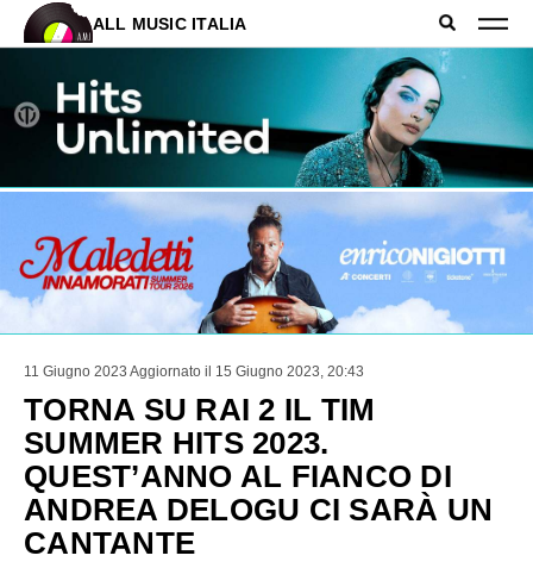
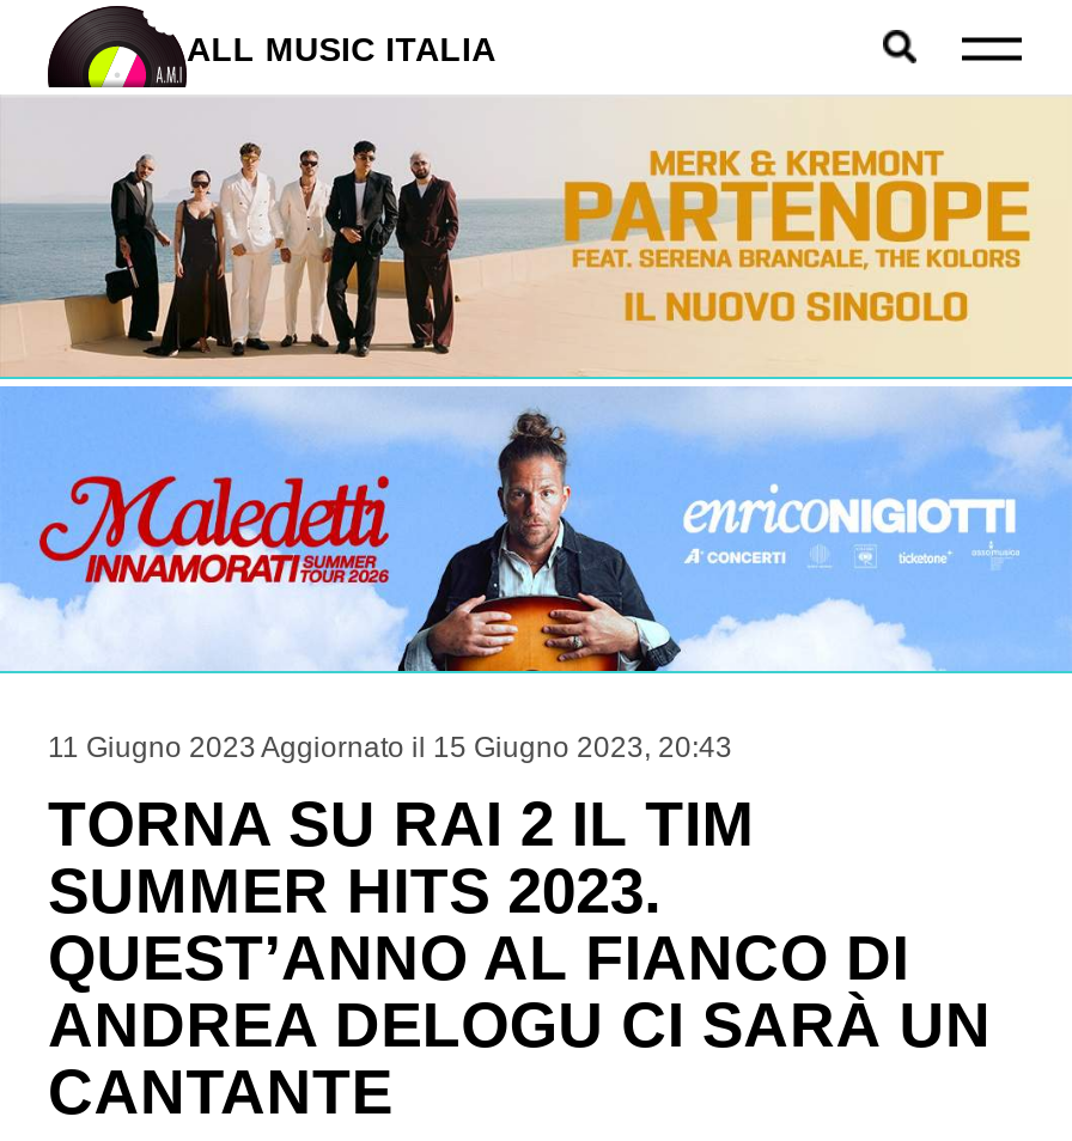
- [image]
+ [image]
